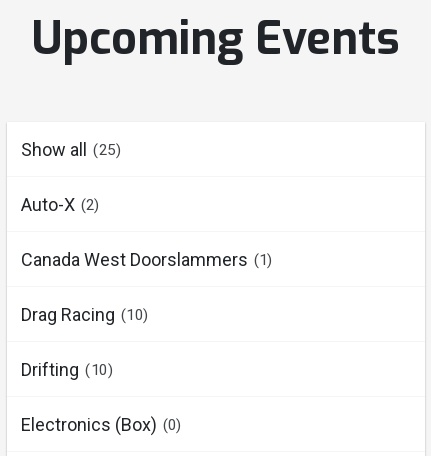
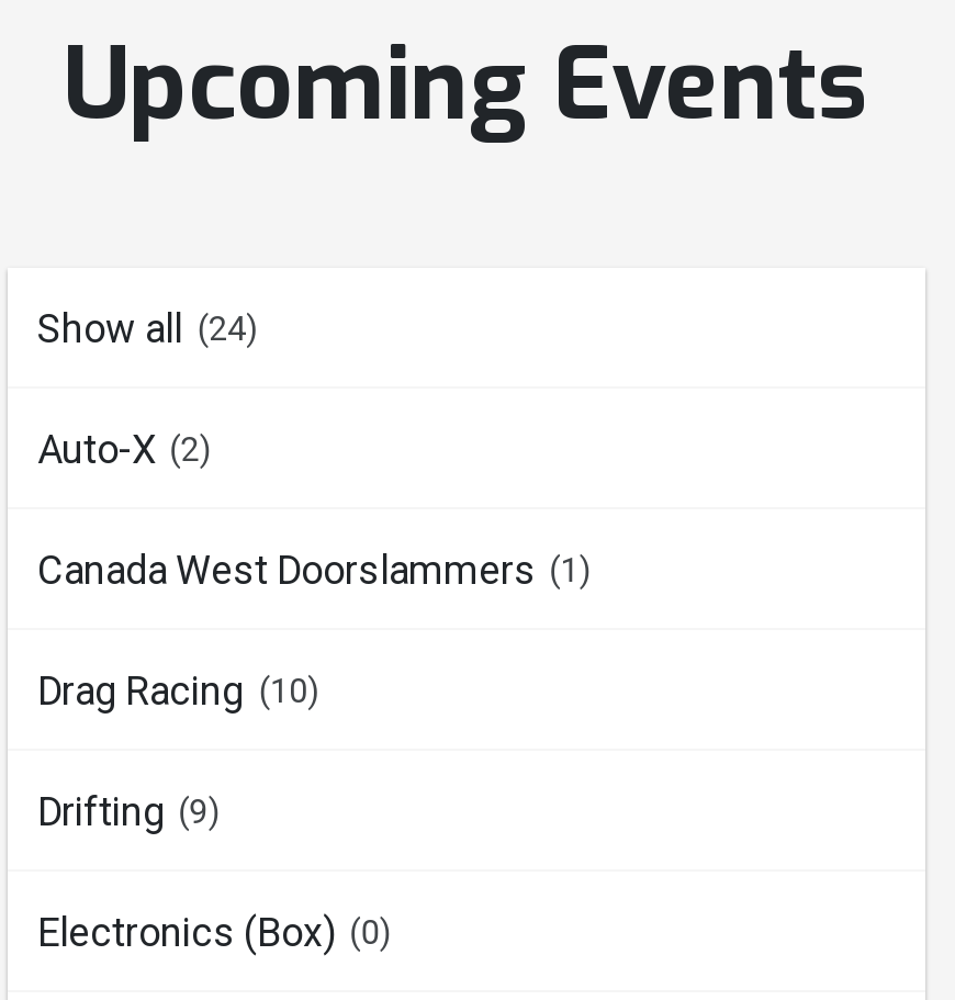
- Show all (25)
+ Show all (24)

- Drifting (10)
+ Drifting (9)
